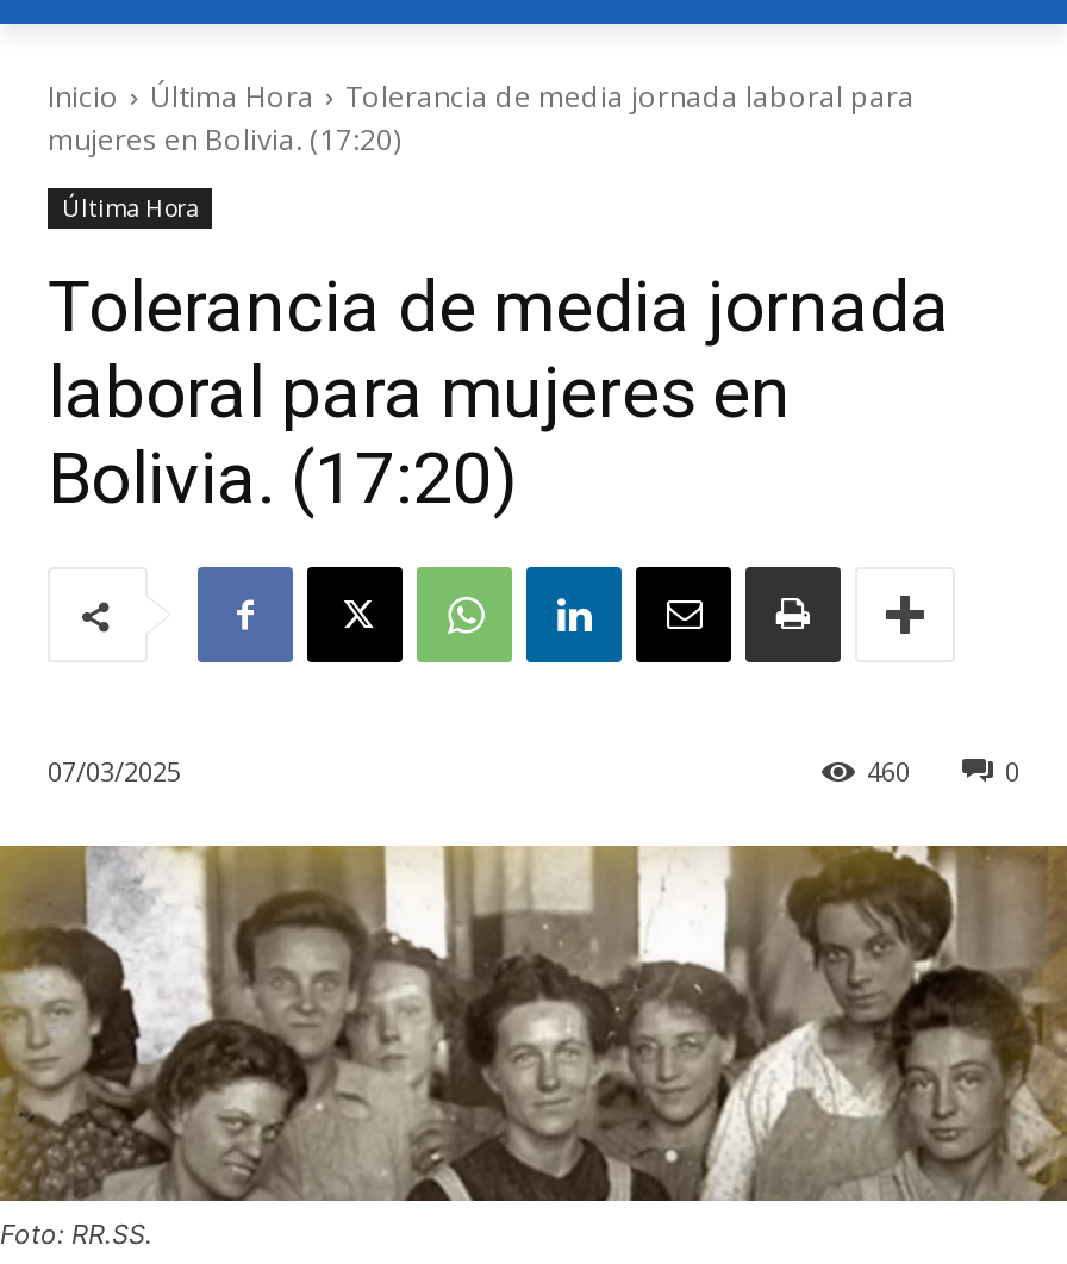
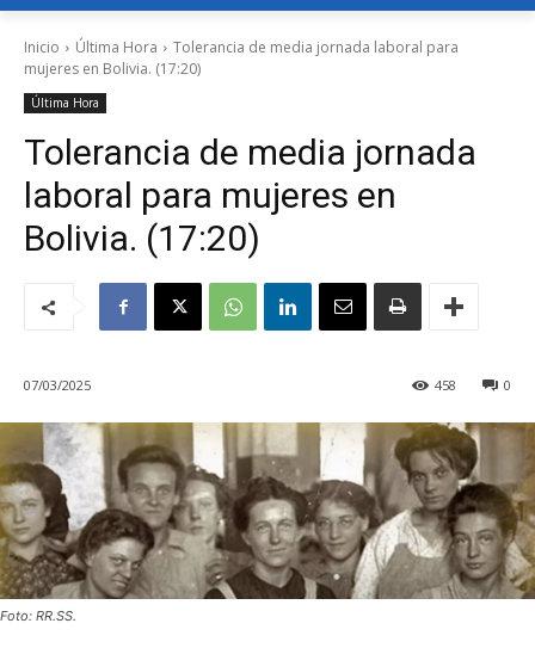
- 460
+ 458
